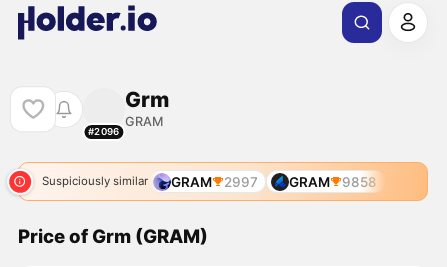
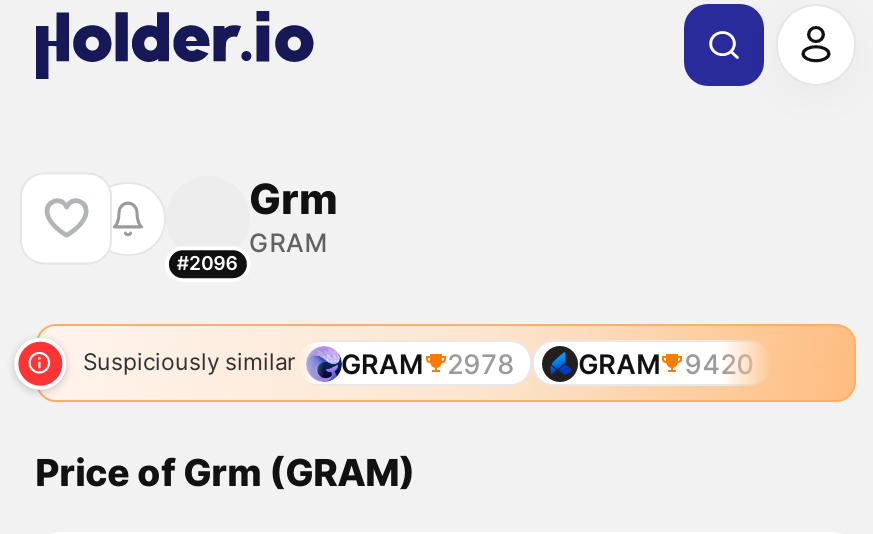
- 2997
+ 2978

- 9858
+ 9420
